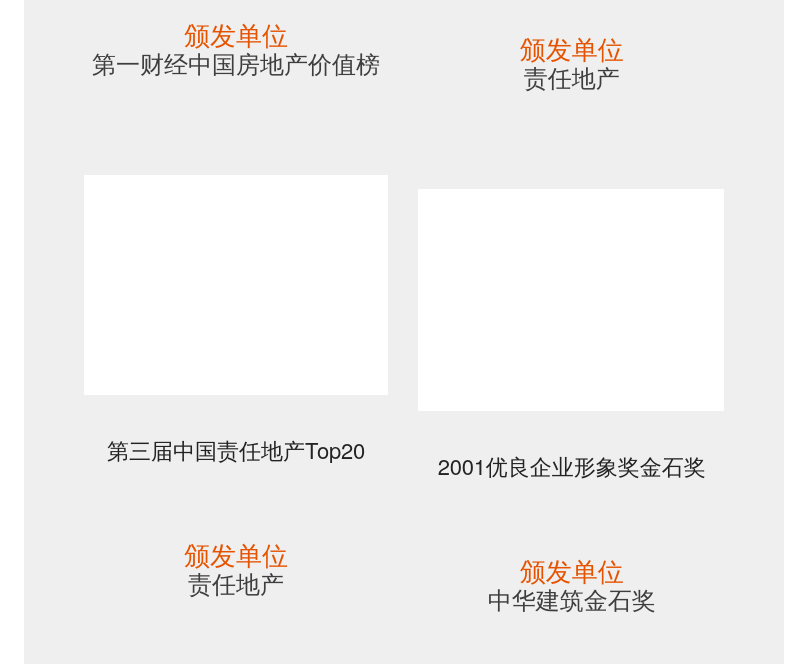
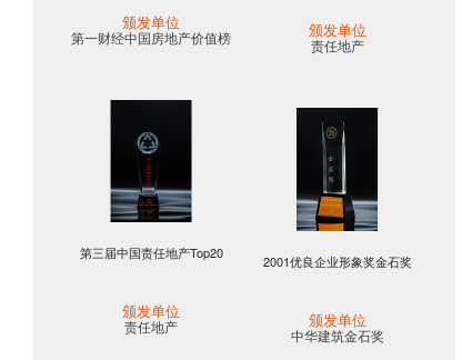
+ [image]

+ [image]
